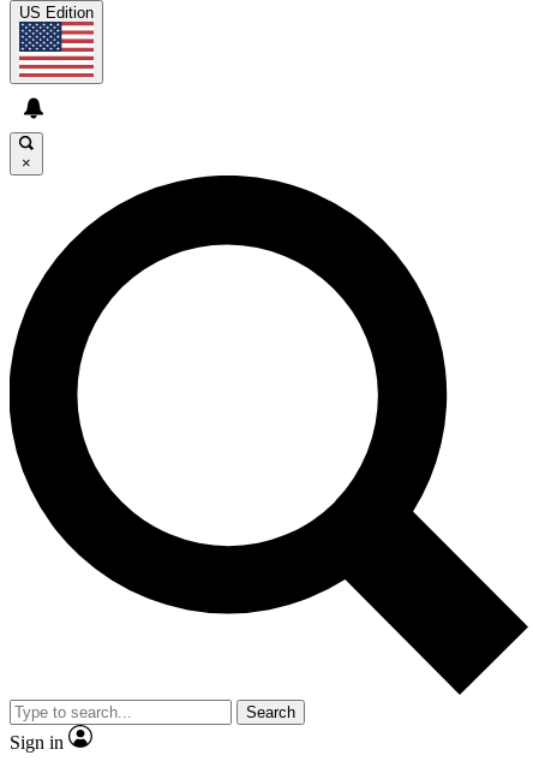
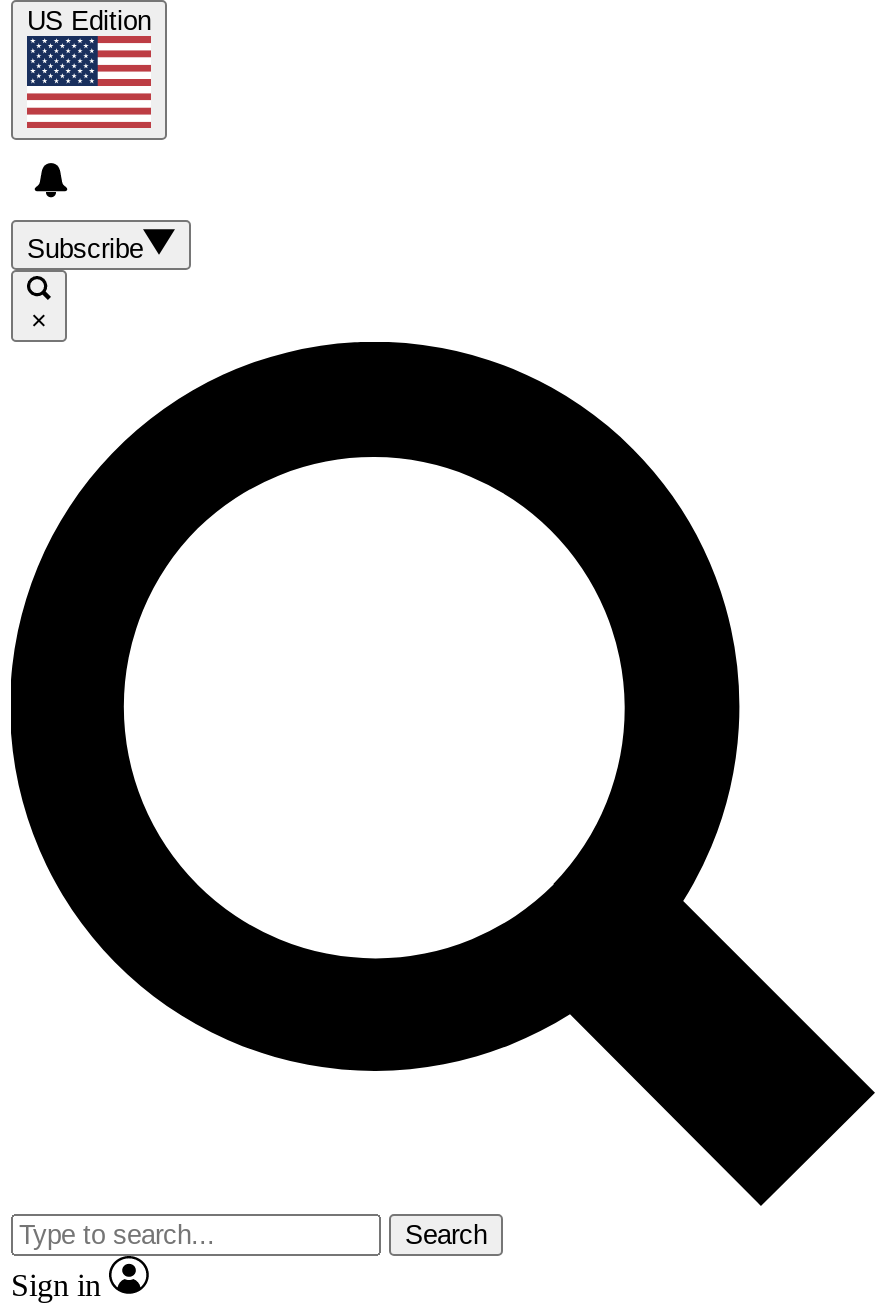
+ Subscribe
